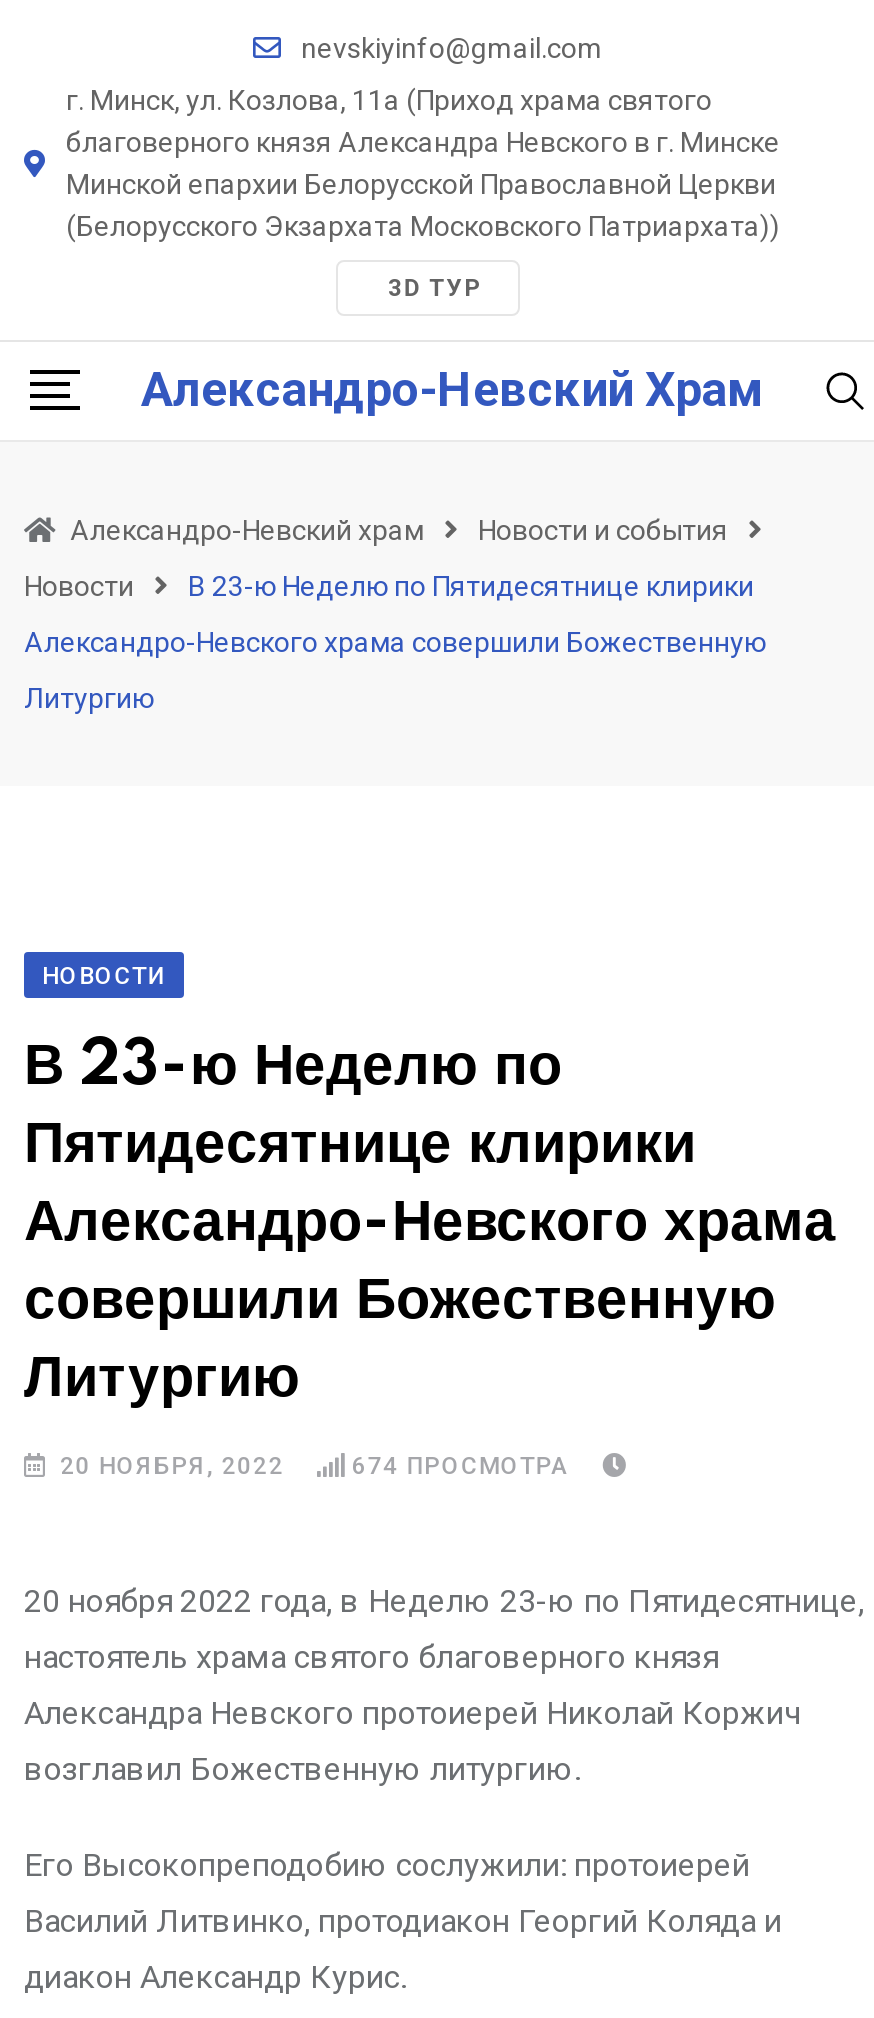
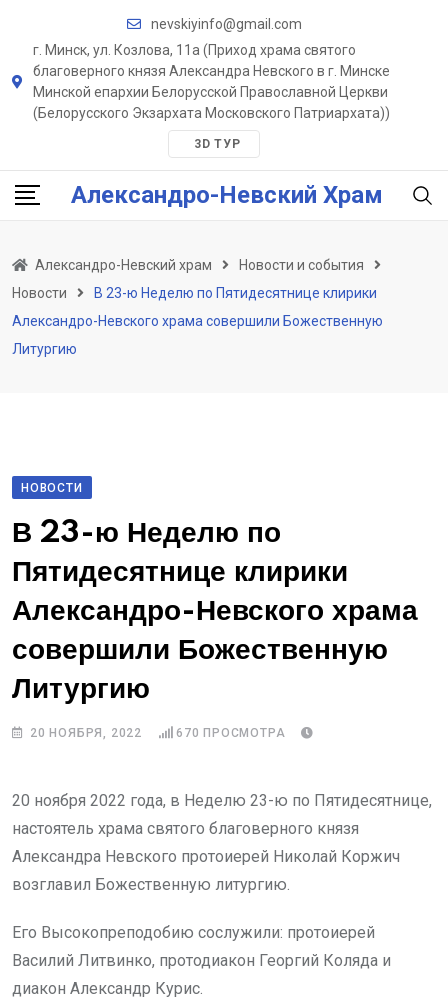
- 674 ПРОСМОТРА
+ 670 ПРОСМОТРА
